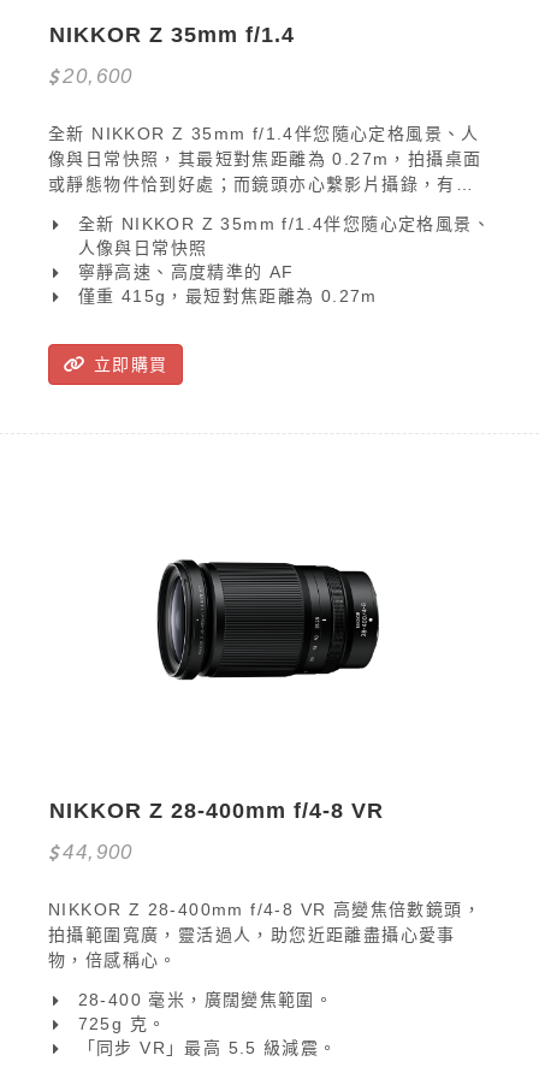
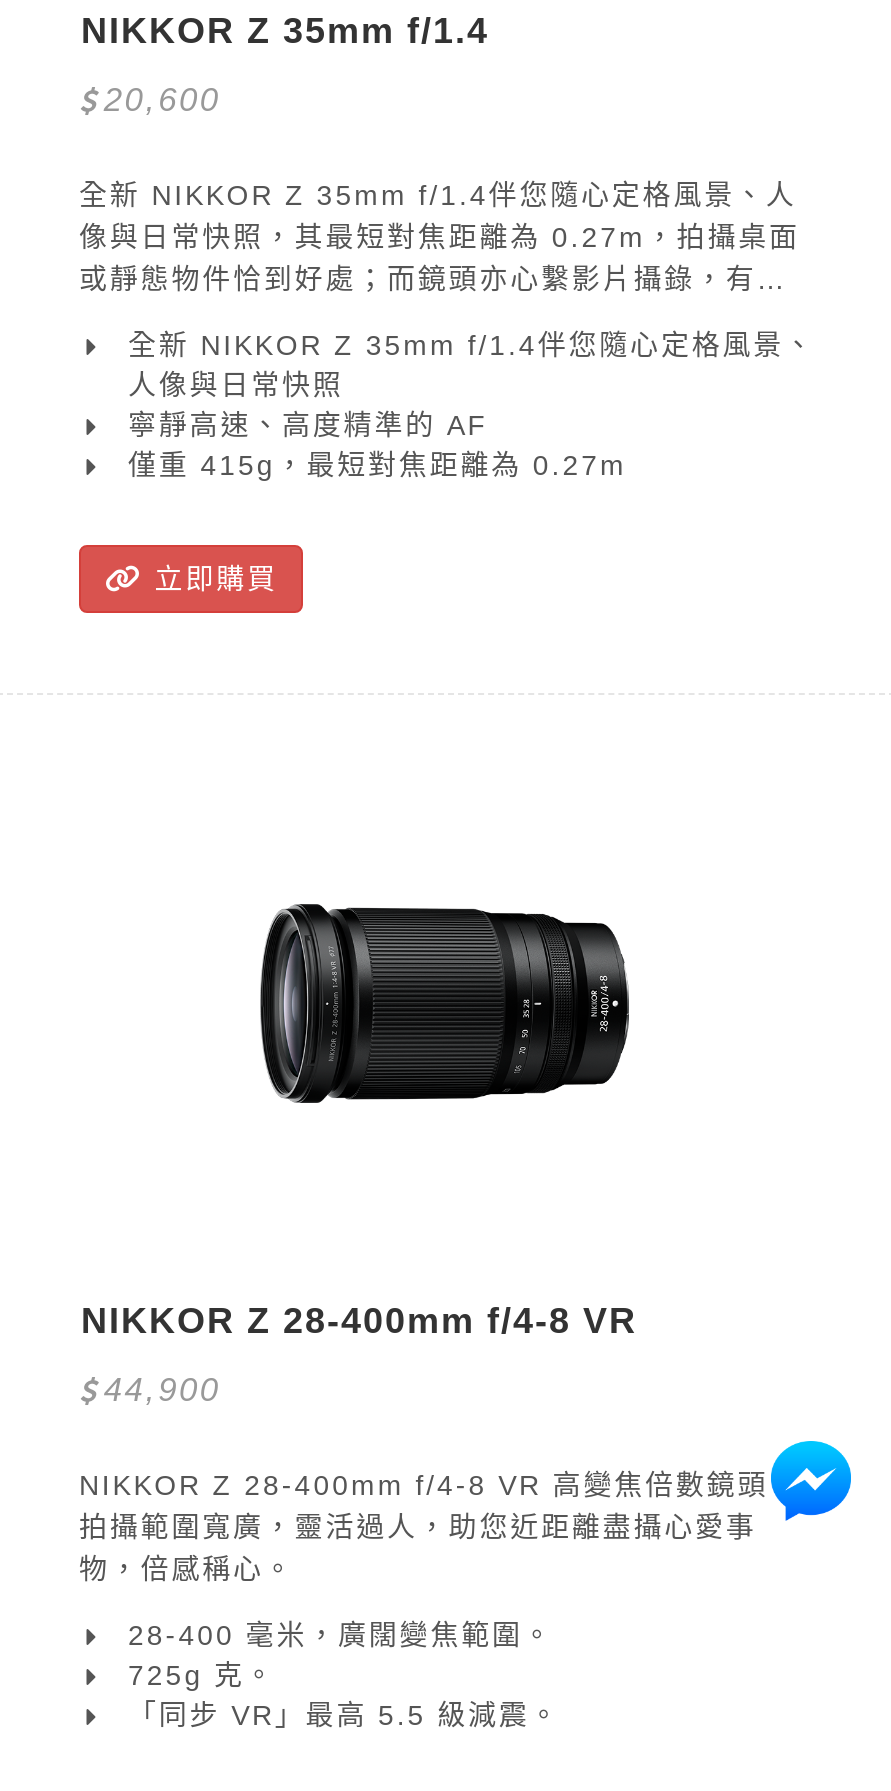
+ [image]
